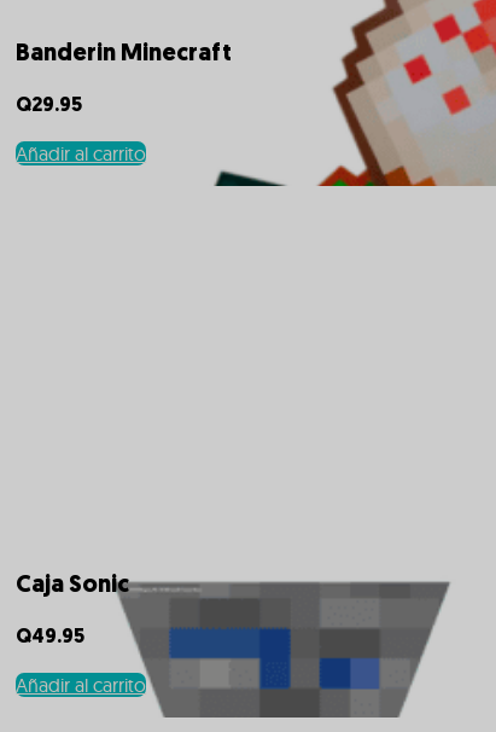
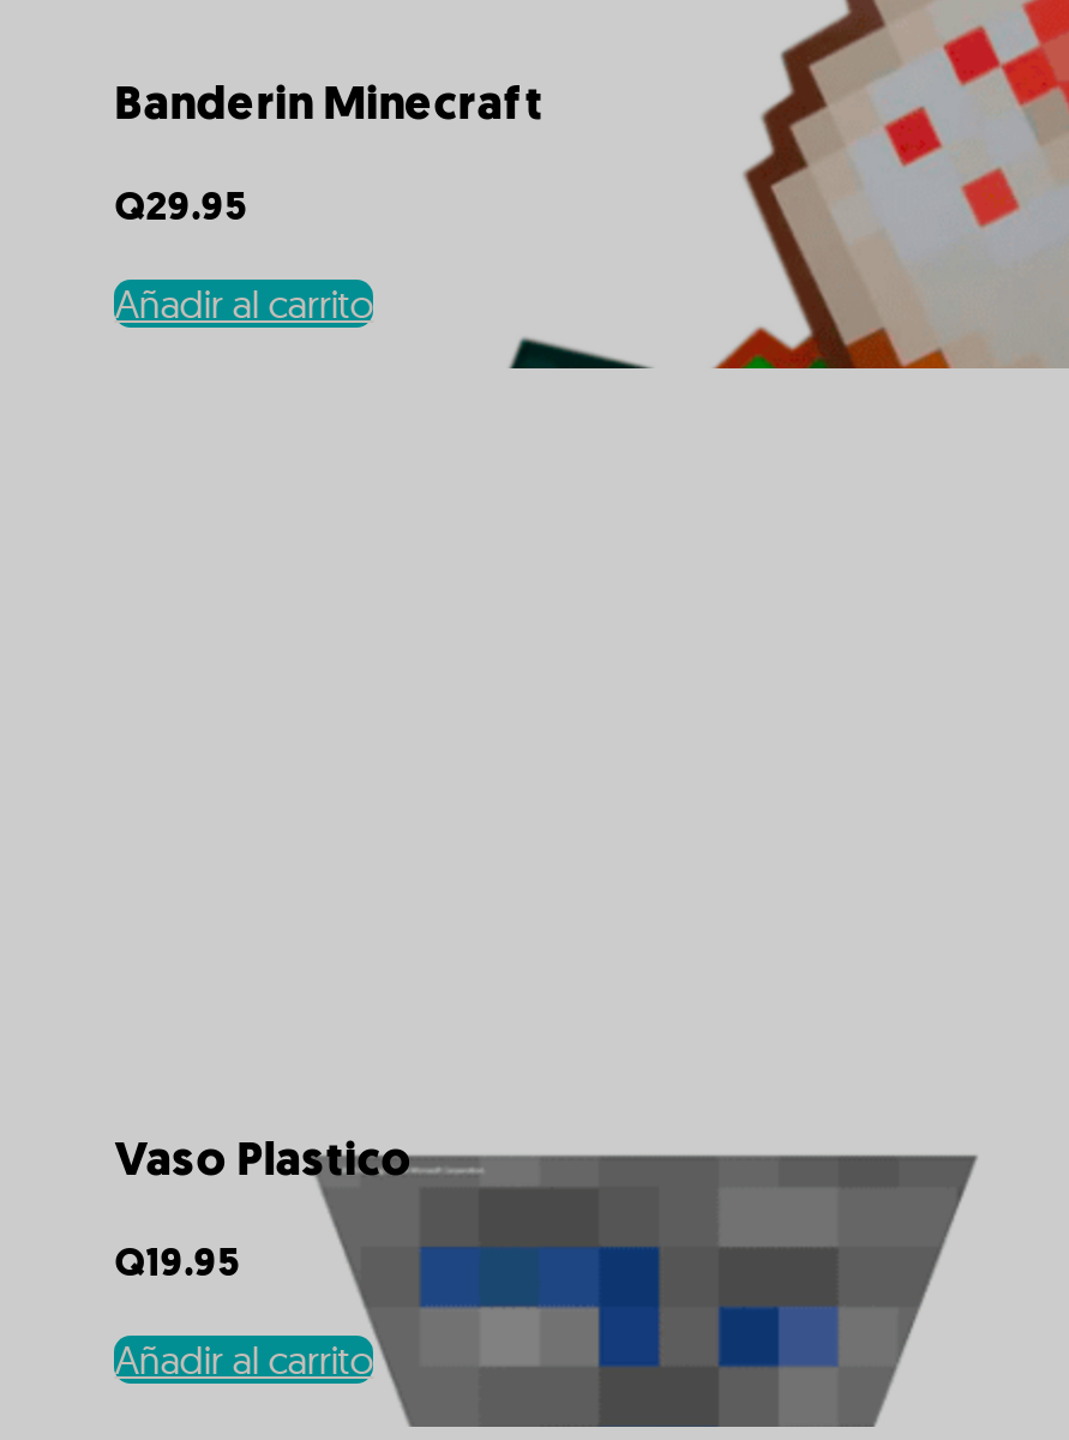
- Caja Sonic
+ Vaso Plastico

- Q49.95
+ Q19.95
